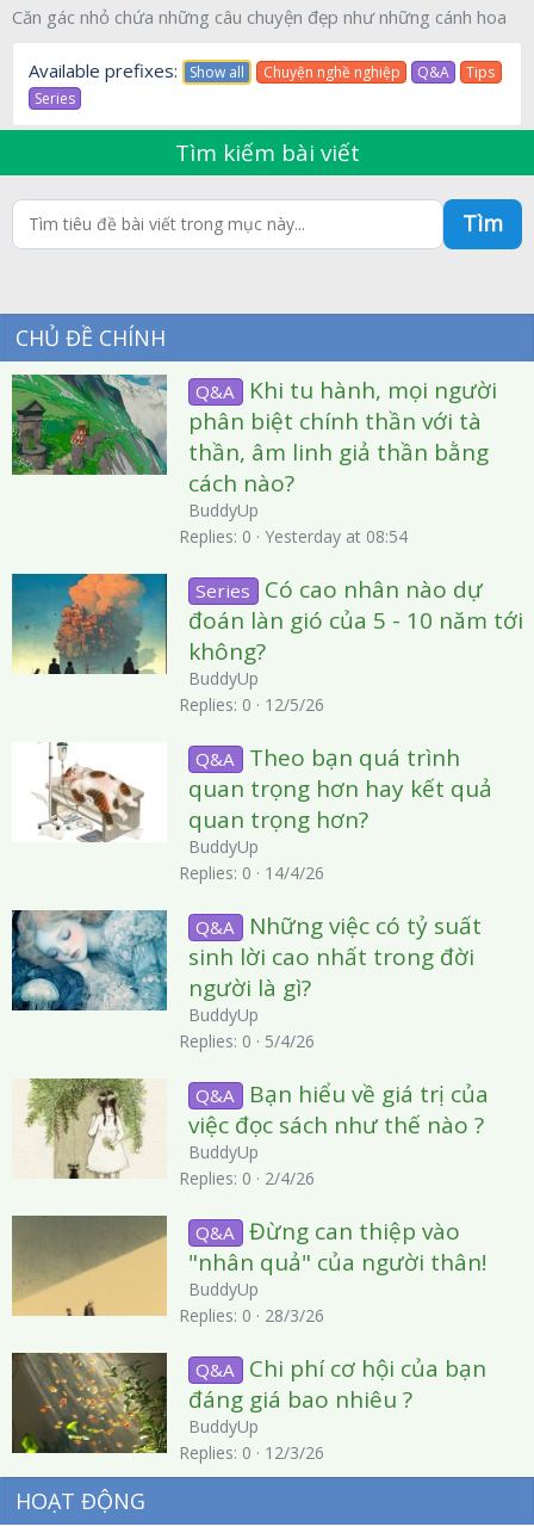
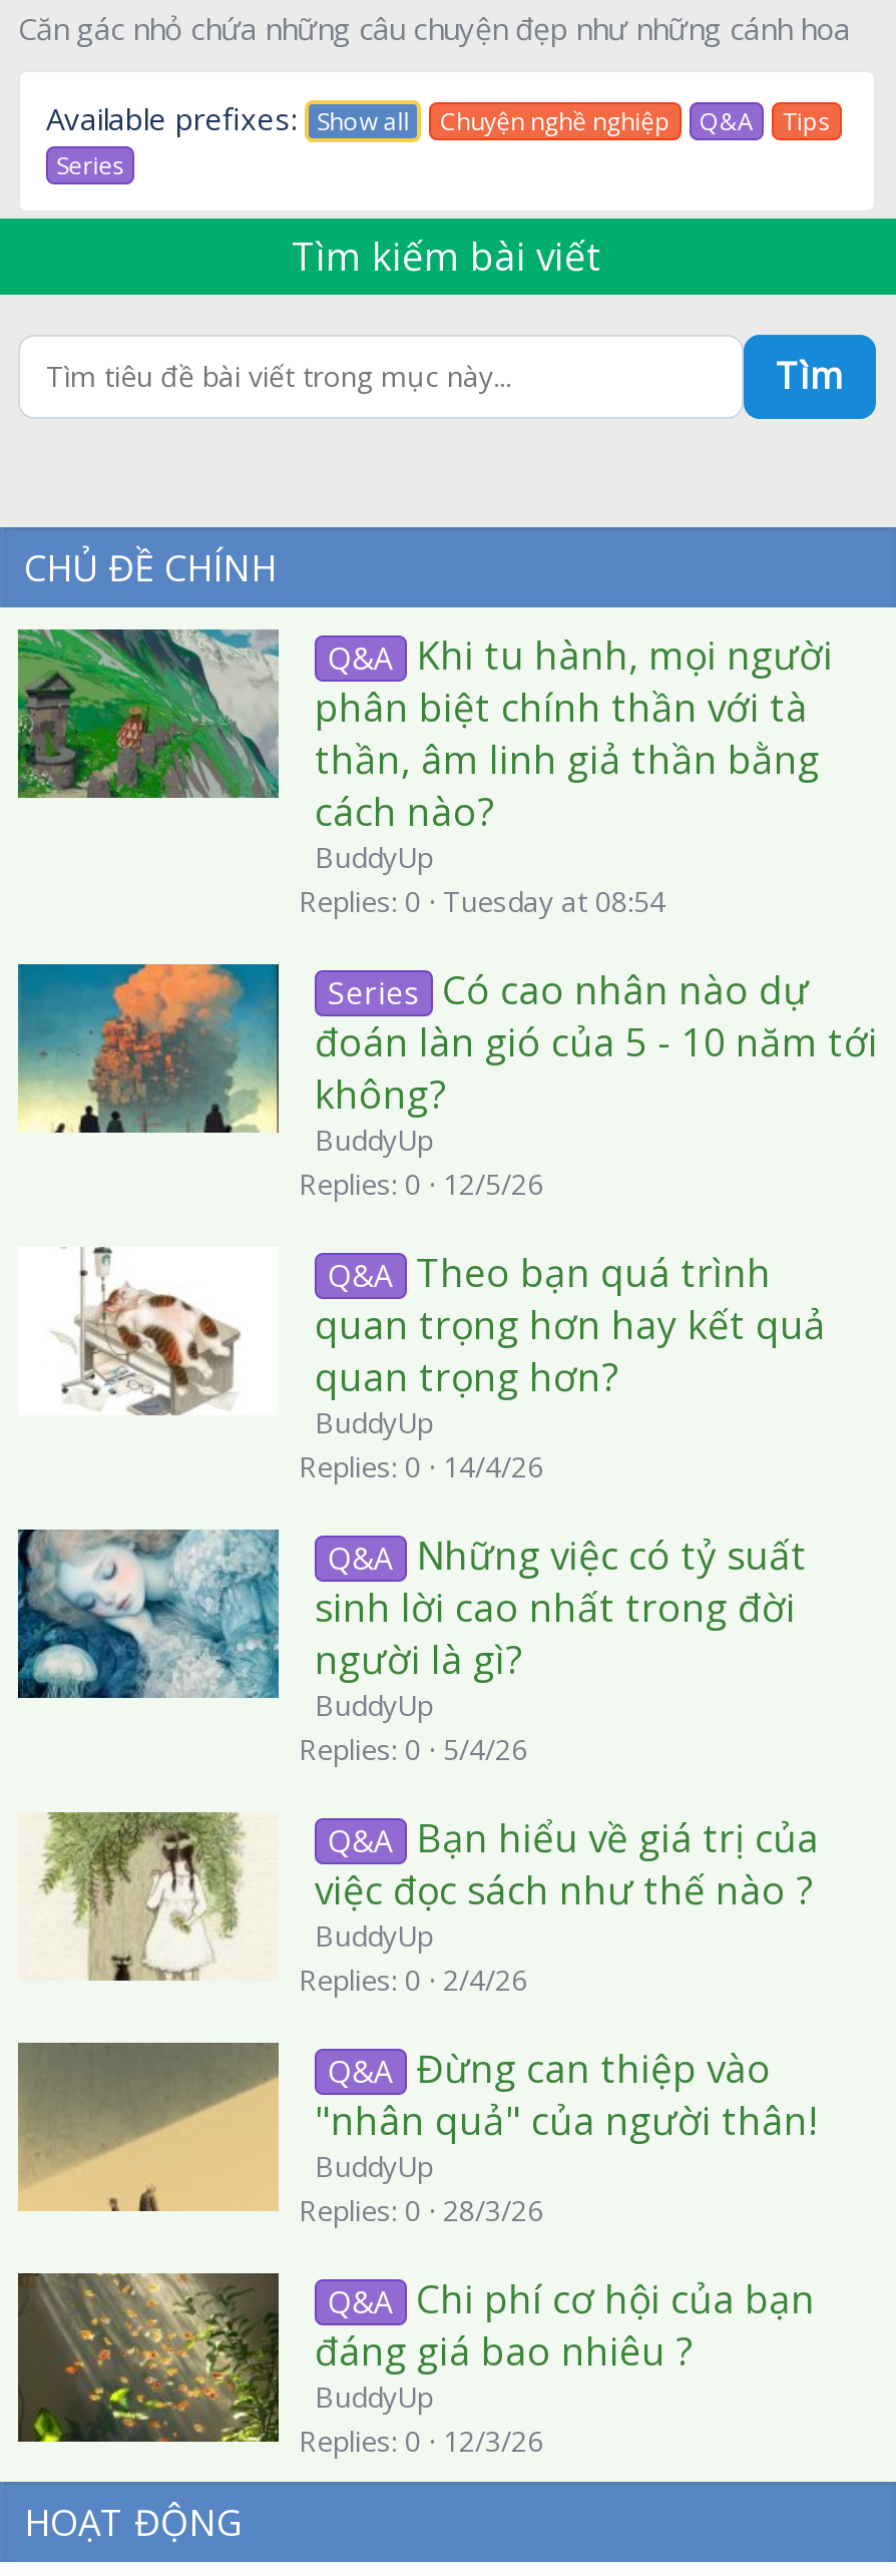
- Replies 0 Yesterday at 08:54
+ Replies 0 Tuesday at 08:54
